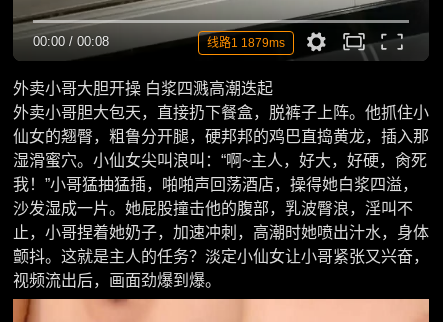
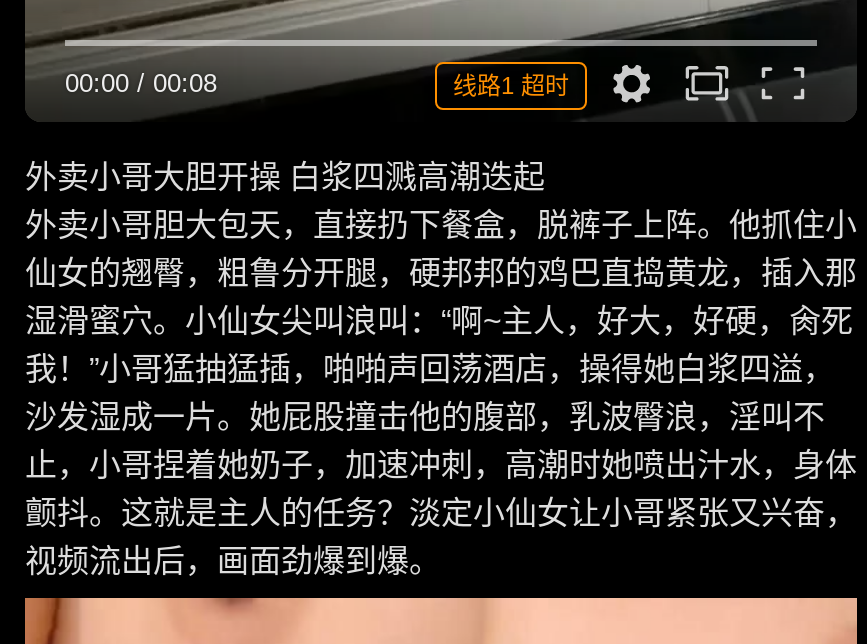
- 线路1 1879ms
+ 线路1 超时
